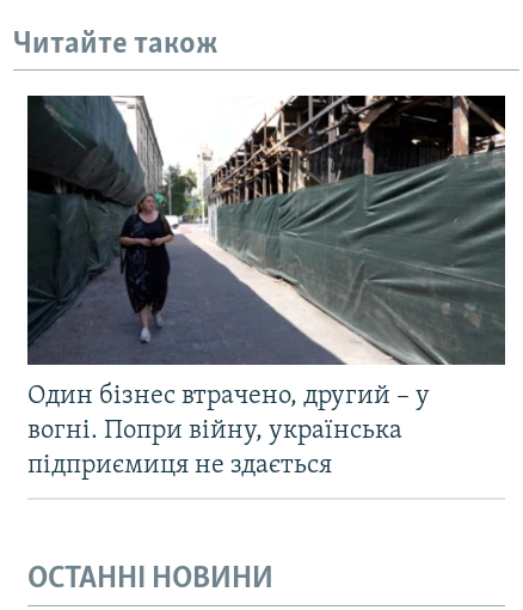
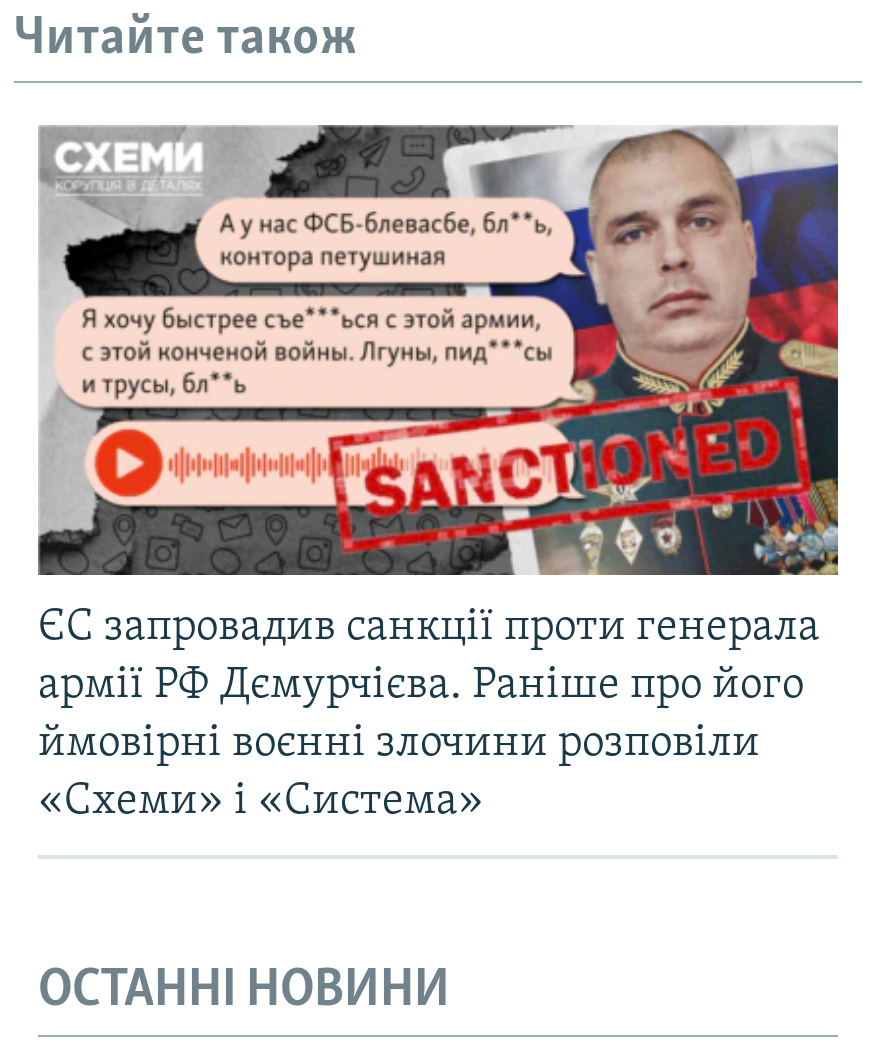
- [image]
- Один бізнес втрачено, другий – у
- вогні. Попри війну, українська
- підприємиця не здається
+ [image]
+ ЄС запровадив санкції проти генерала
+ армії РФ Дємурчієва. Раніше про його
+ ймовірні воєнні злочини розповіли
+ «Схеми» і «Система»
